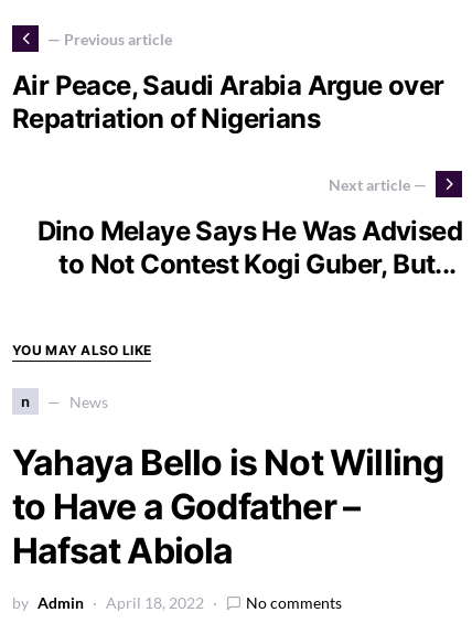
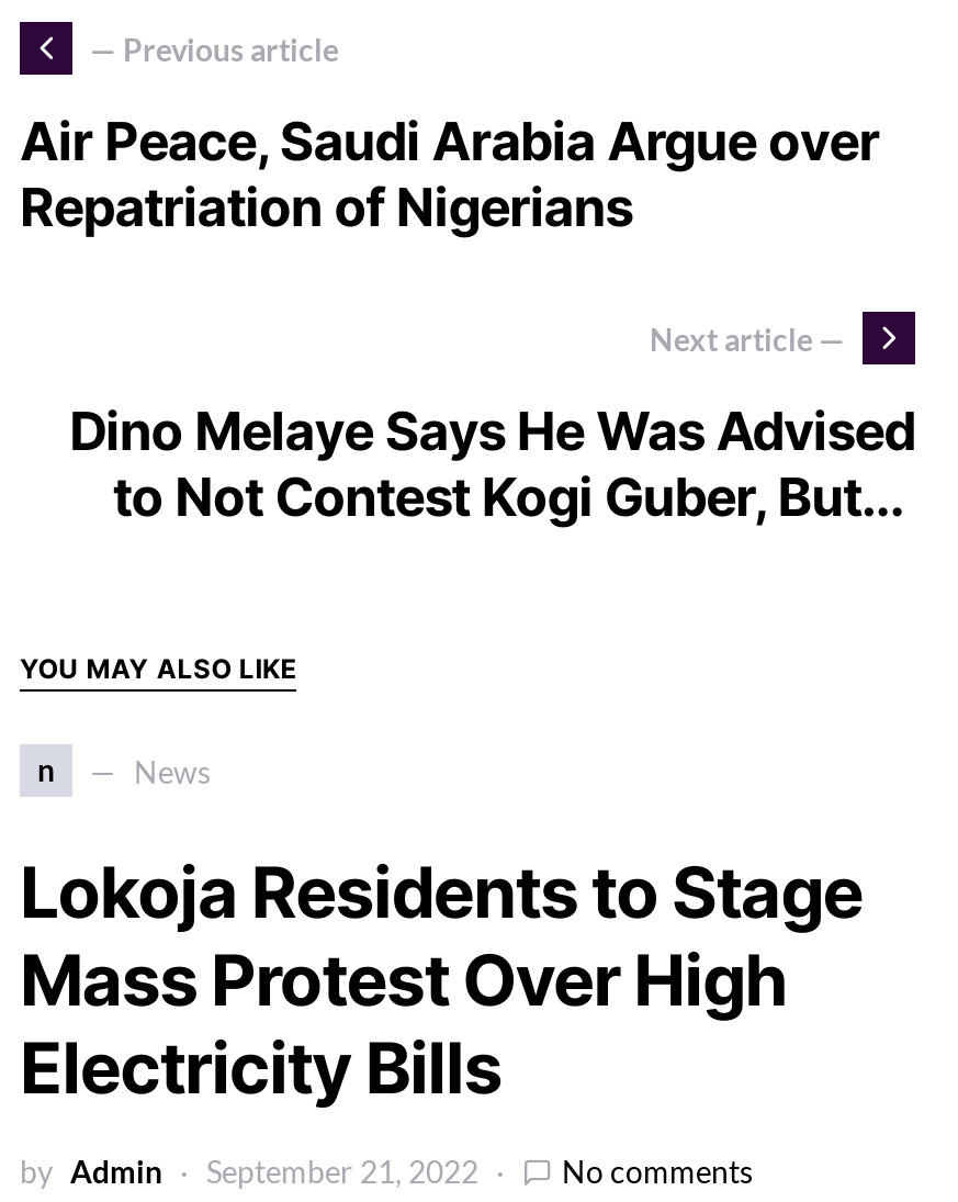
- Yahaya Bello is Not Willing
- to Have a Godfather –
- Hafsat Abiola
+ Lokoja Residents to Stage
+ Mass Protest Over High
+ Electricity Bills

- April 18, 2022
+ September 21, 2022
